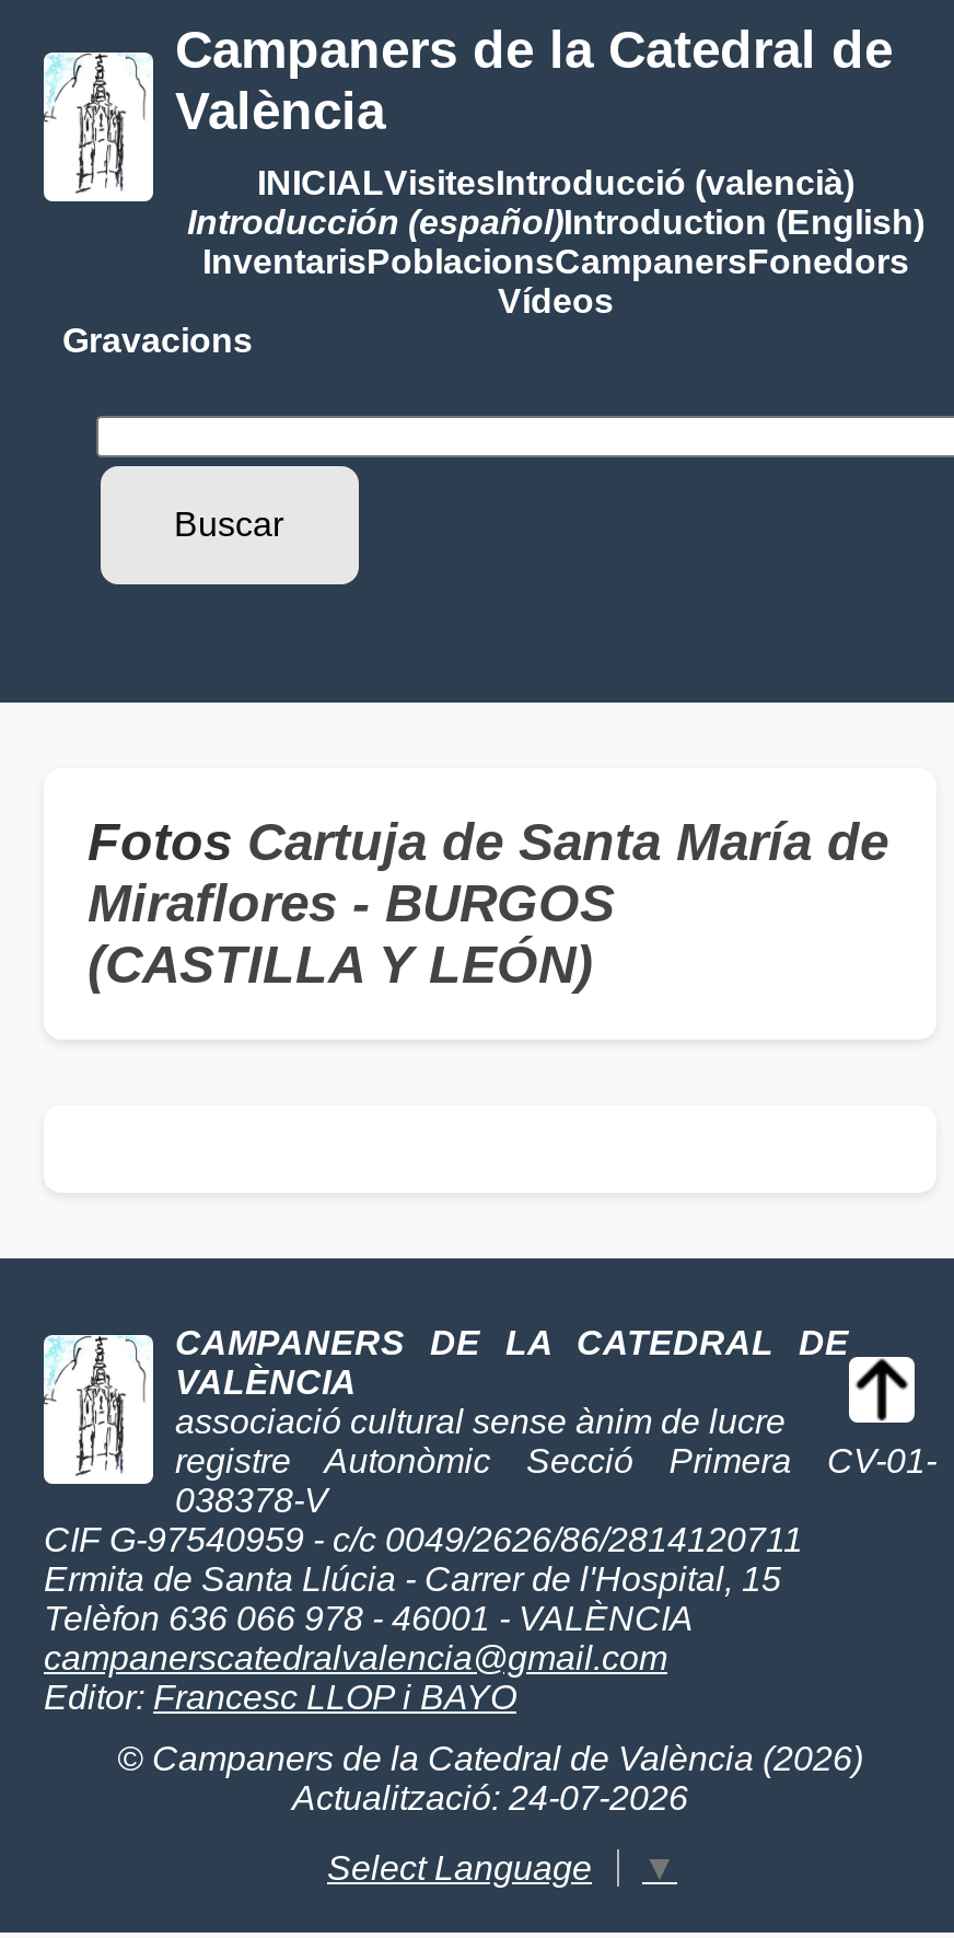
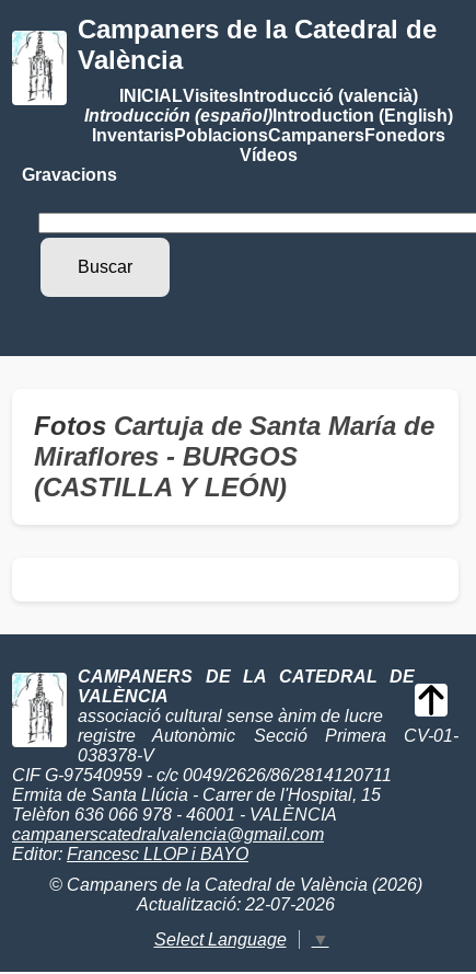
- Actualització: 24-07-2026
+ Actualització: 22-07-2026
